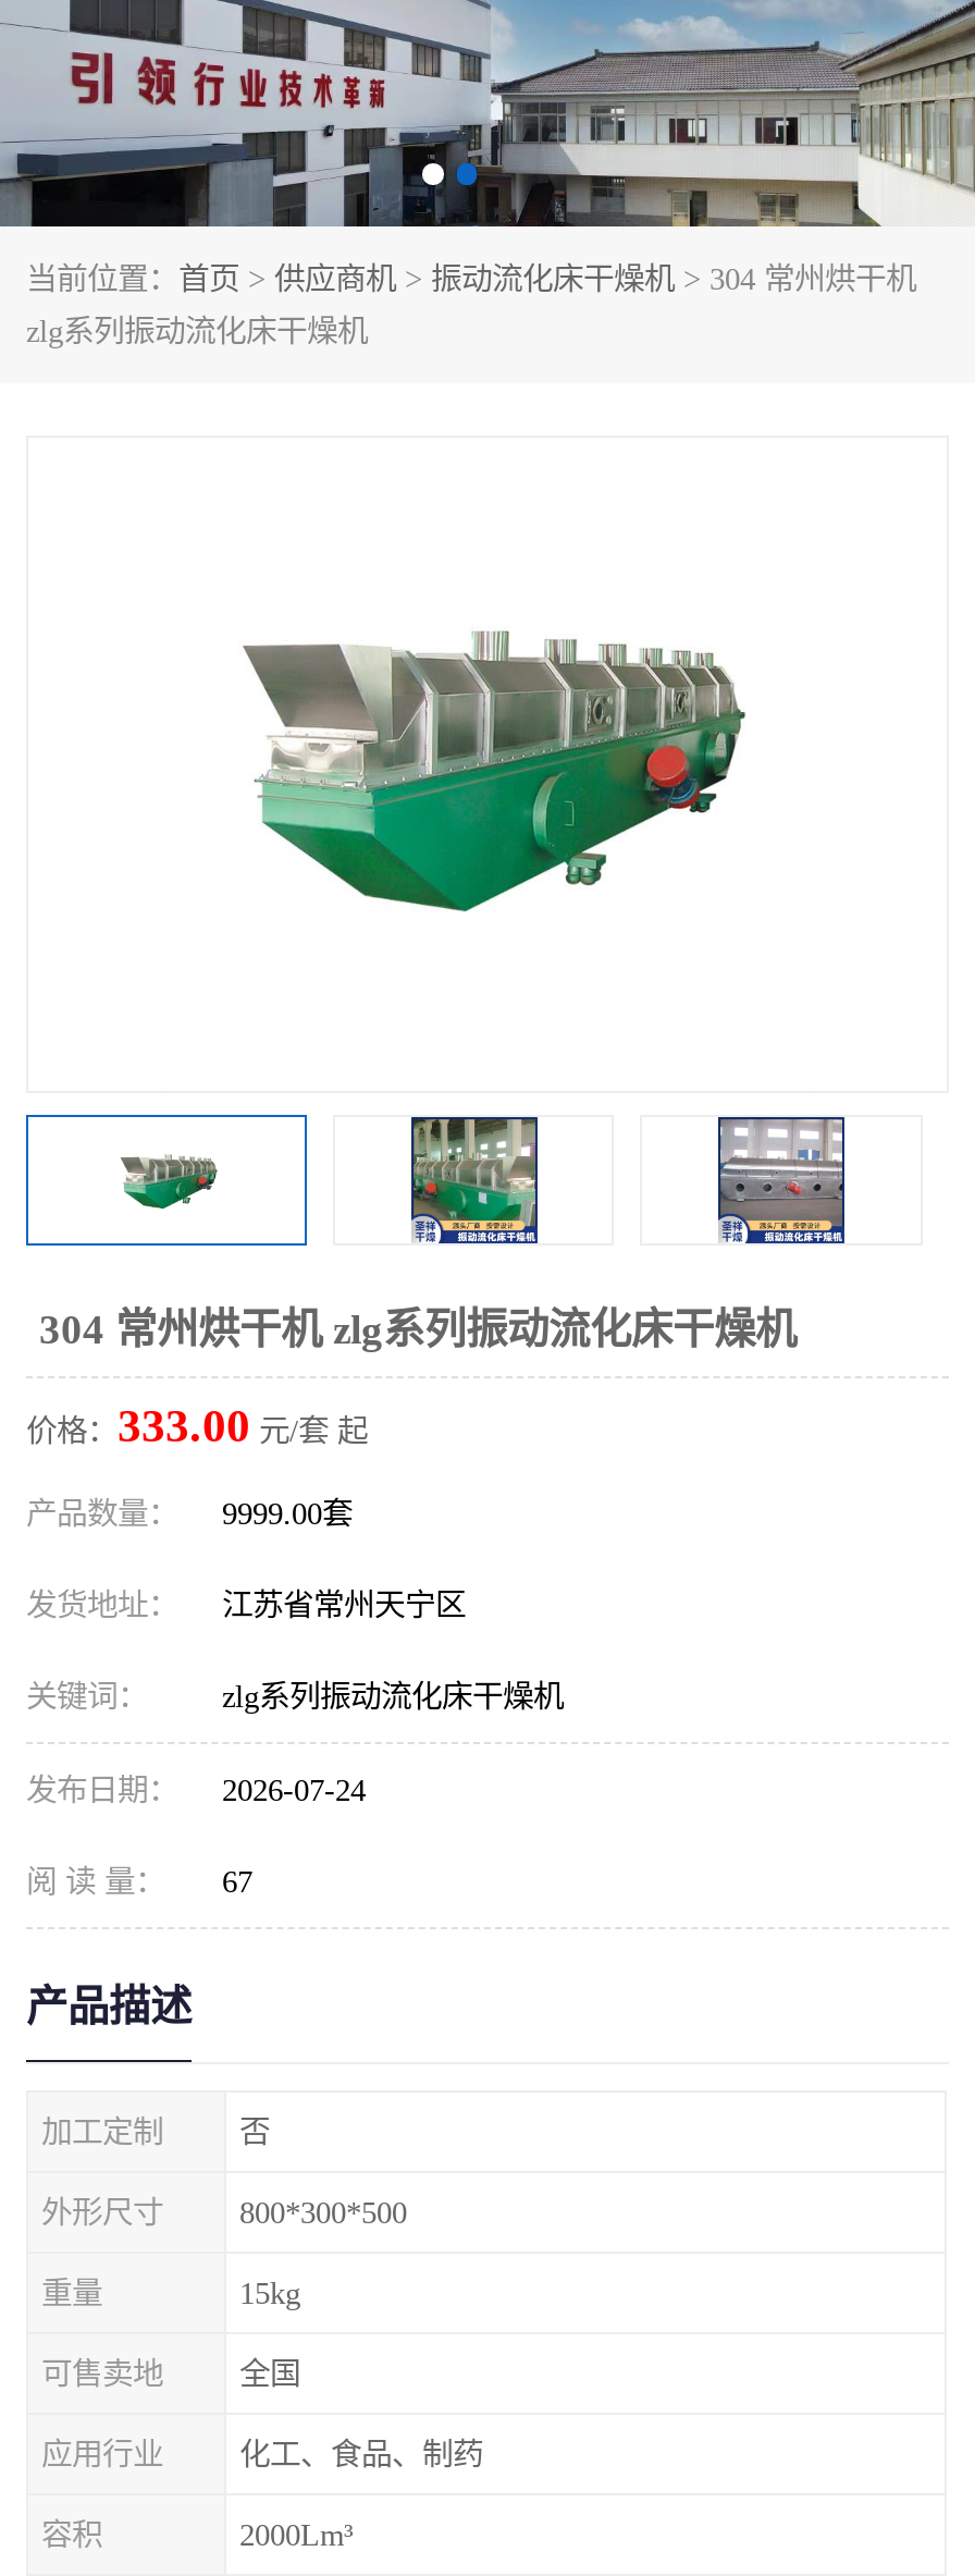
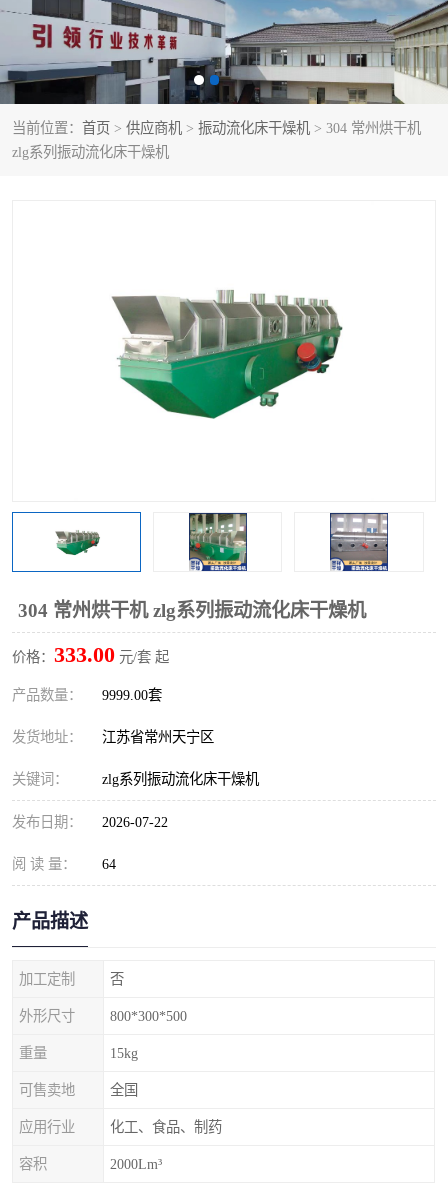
- 发布日期： 2026-07-24
+ 发布日期： 2026-07-22

- 阅 读 量： 67
+ 阅 读 量： 64
